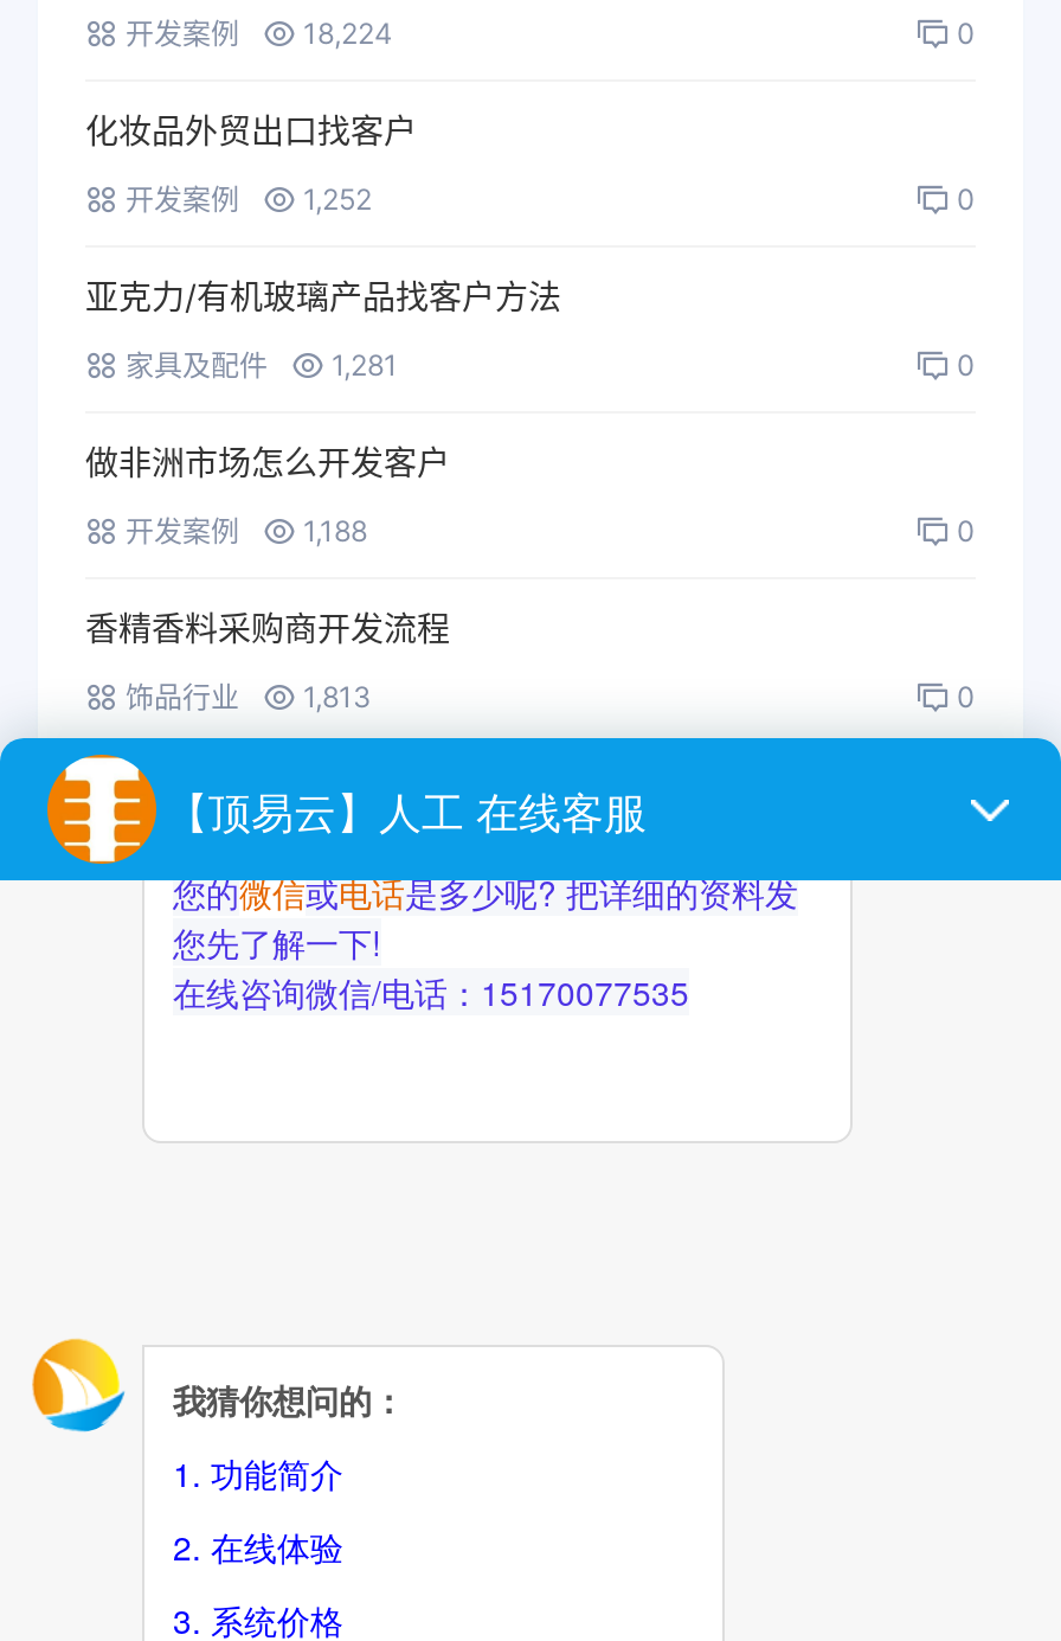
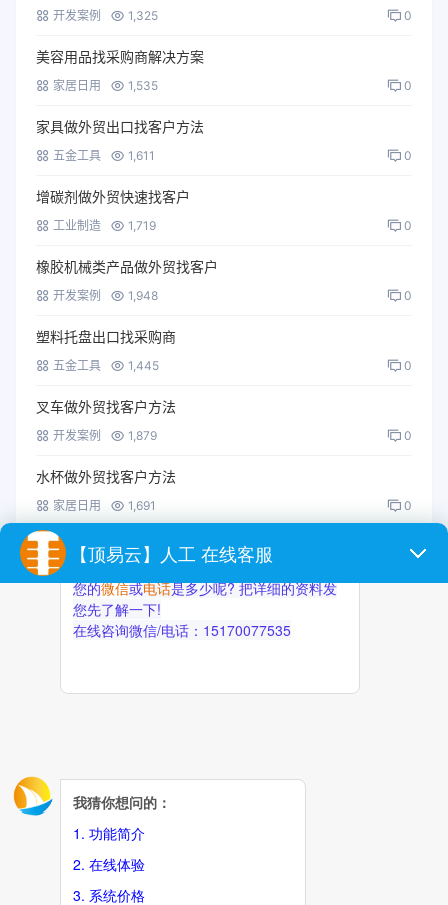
- 开发案例 18,224
+ 开发案例 1,325

- 化妆品外贸出口找客户
+ 美容用品找采购商解决方案

- 开发案例
- 1,252
+ 家居日用
+ 1,535

- 亚克力/有机玻璃产品找客户方法
+ 家具做外贸出口找客户方法

- 家具及配件
- 1,281
+ 五金工具
+ 1,611

- 做非洲市场怎么开发客户
+ 增碳剂做外贸快速找客户

- 开发案例
- 1,188
+ 工业制造
+ 1,719

- 香精香料采购商开发流程
- 饰品行业
- 1,813
+ 橡胶机械类产品做外贸找客户
+ 开发案例
+ 1,948
+ 0
+ 塑料托盘出口找采购商
+ 五金工具
+ 1,445
+ 0
+ 叉车做外贸找客户方法
+ 开发案例
+ 1,879
+ 0
+ 水杯做外贸找客户方法
+ 家居日用
+ 1,691
